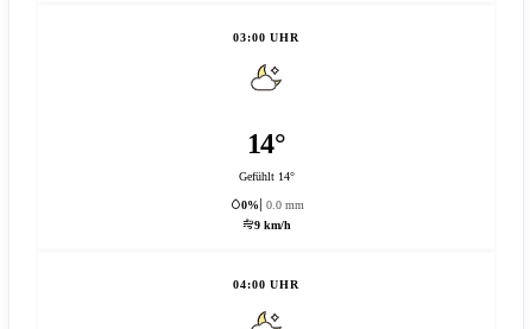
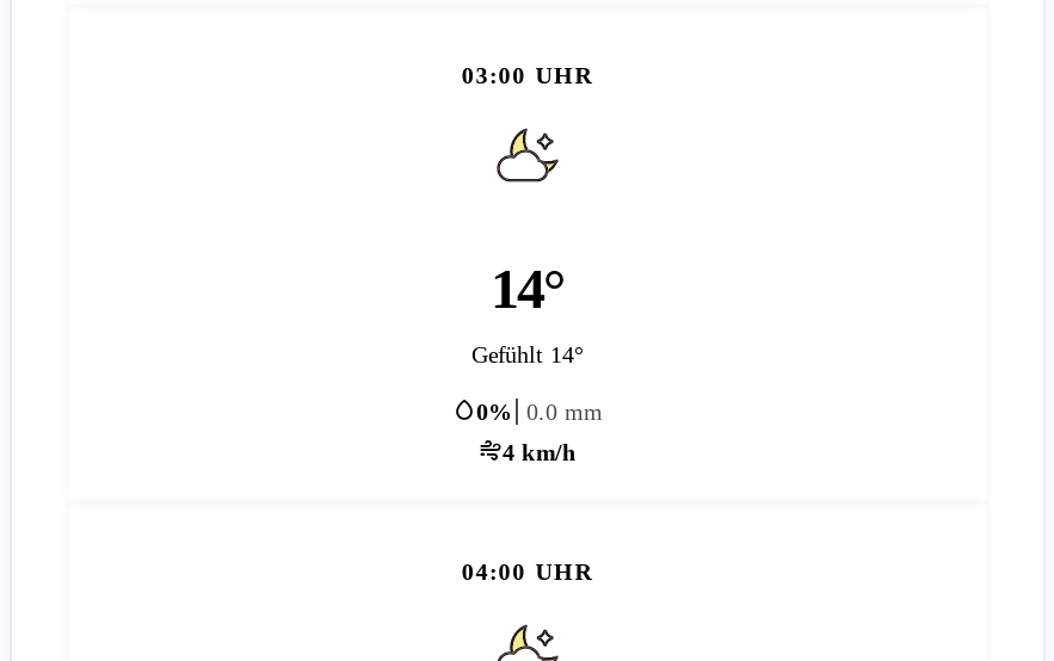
- 9 km/h
+ 4 km/h
